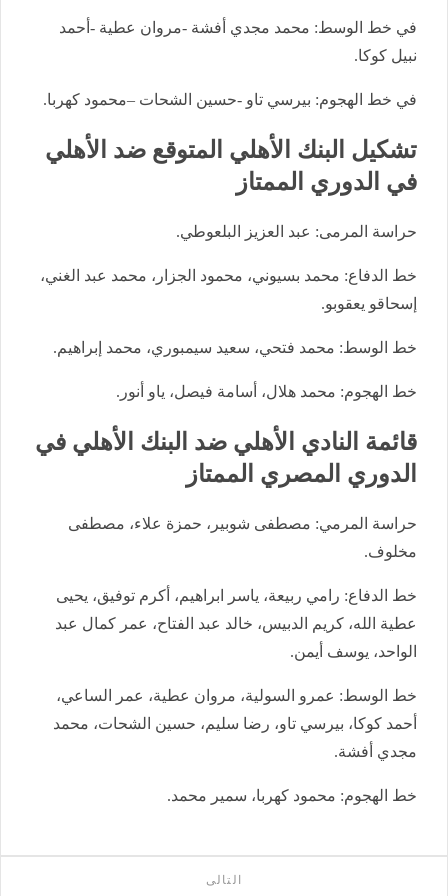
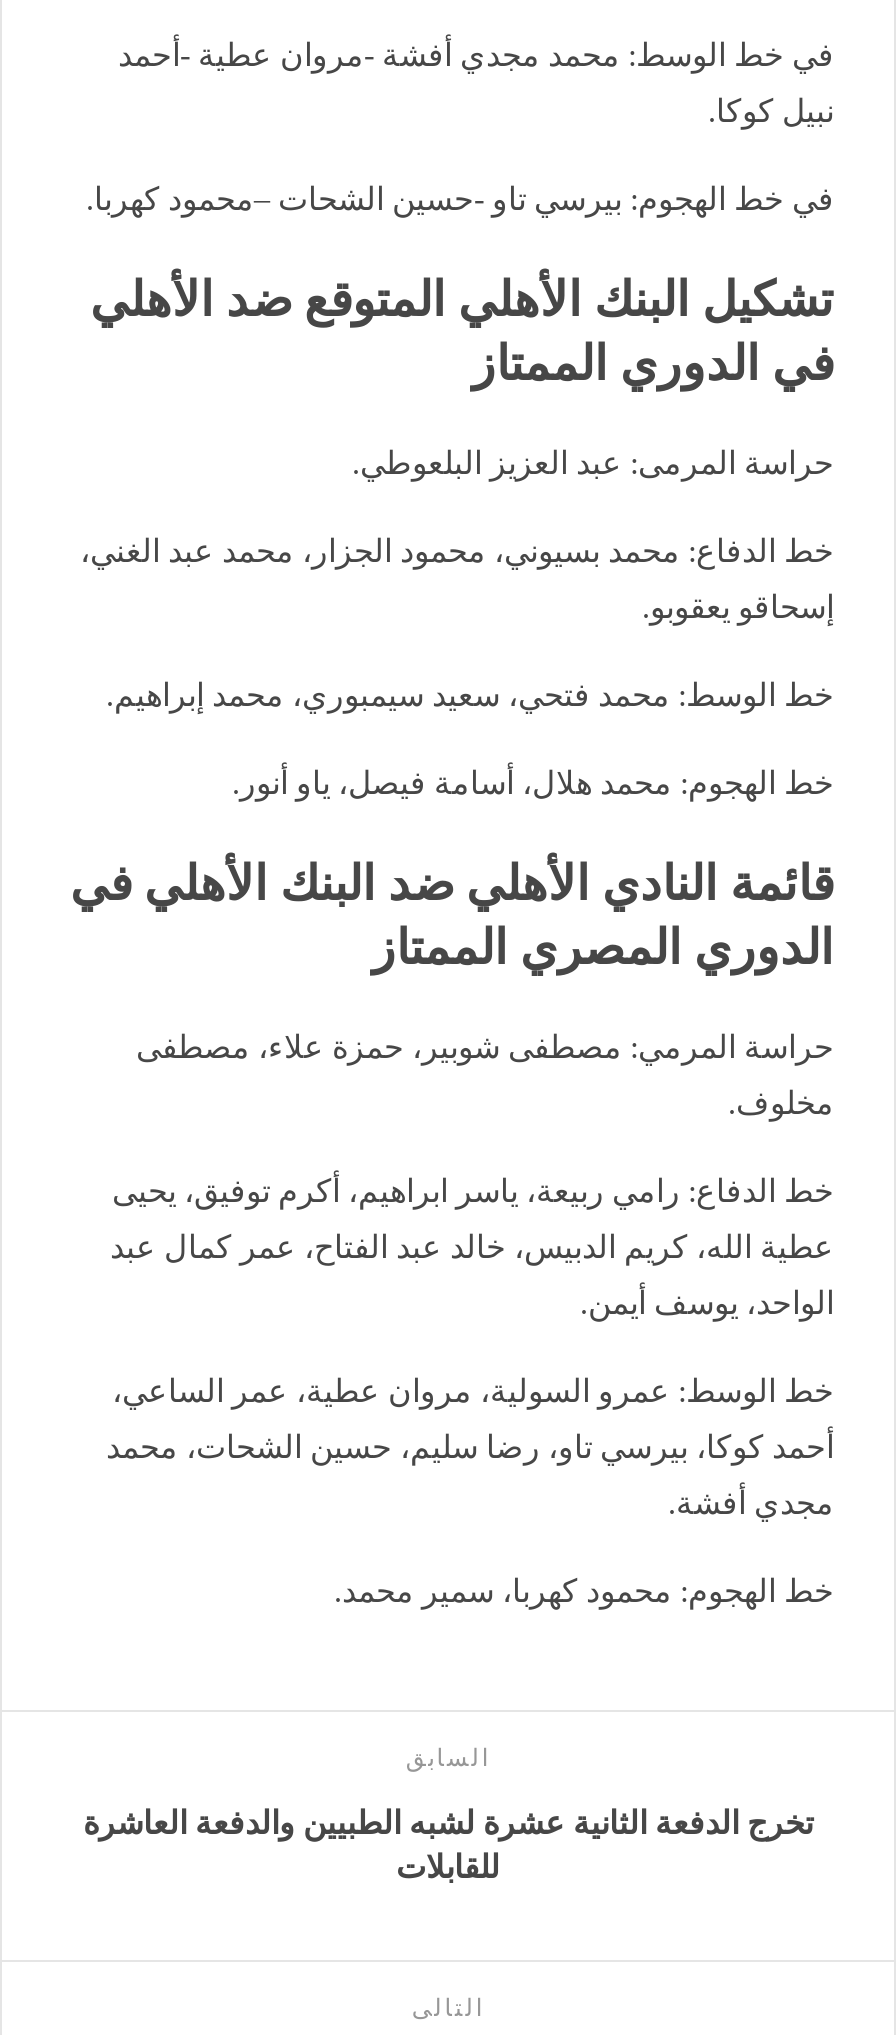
+ السابق
+ تخرج الدفعة الثانية عشرة لشبه الطبيين والدفعة العاشرة
+ للقابلات
